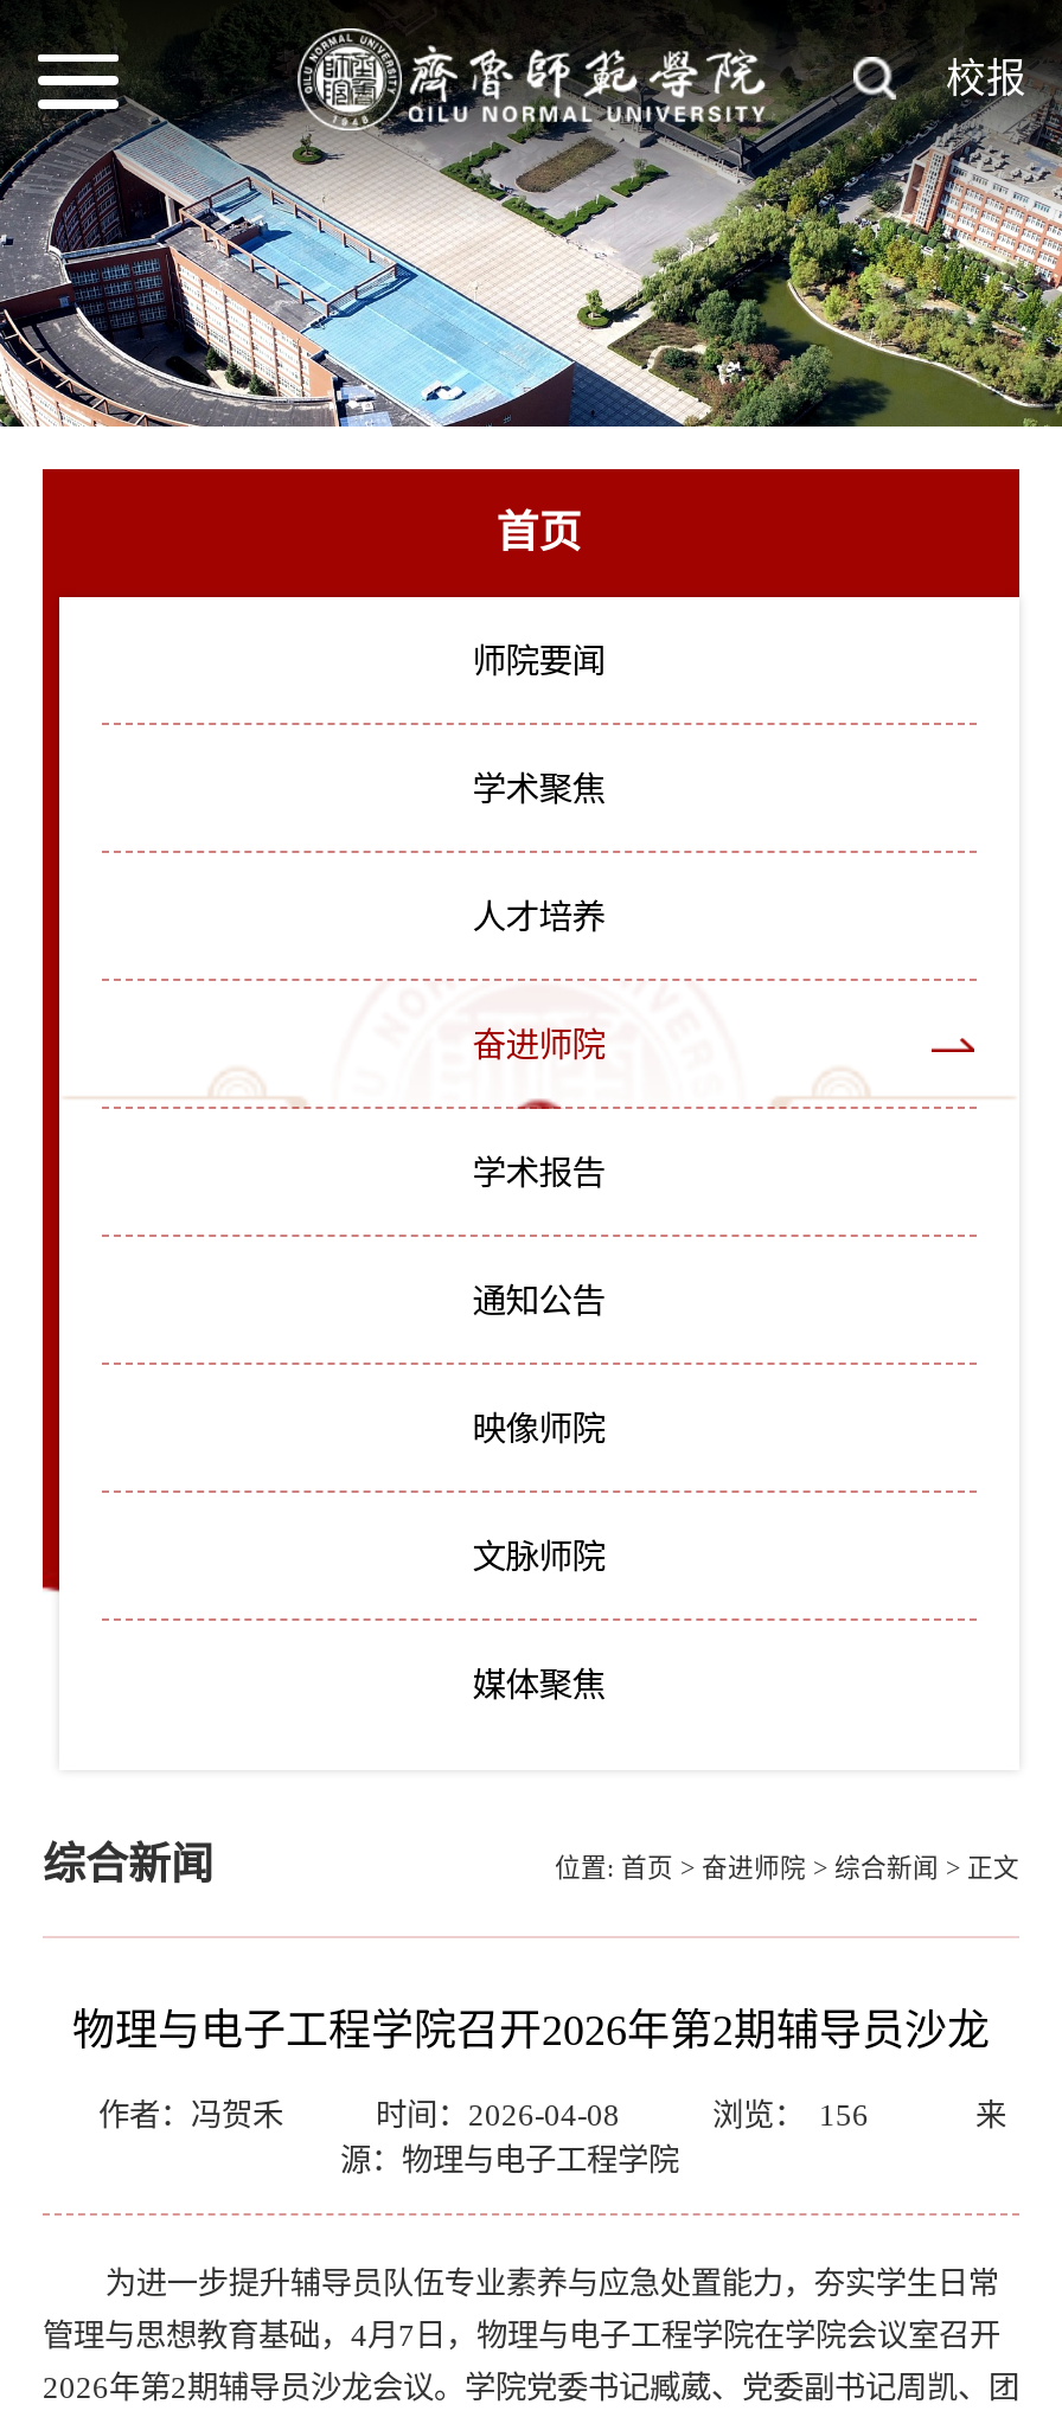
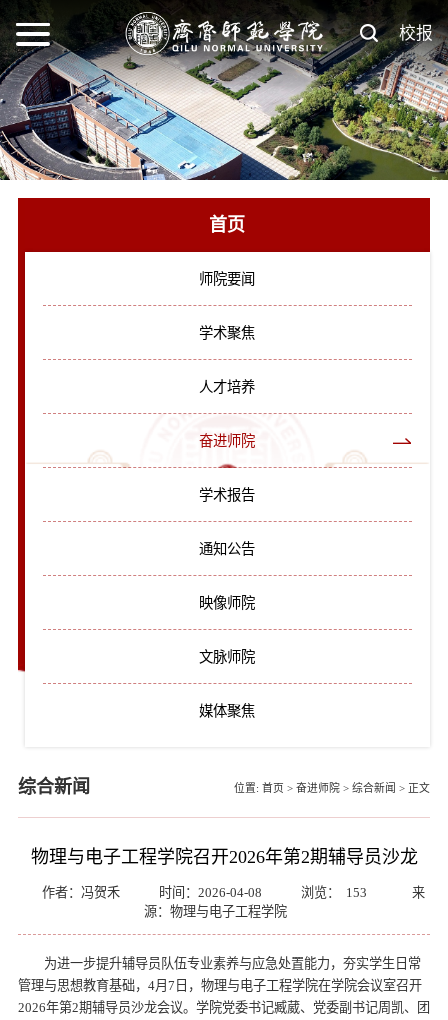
- 浏览： 156
+ 浏览： 153
